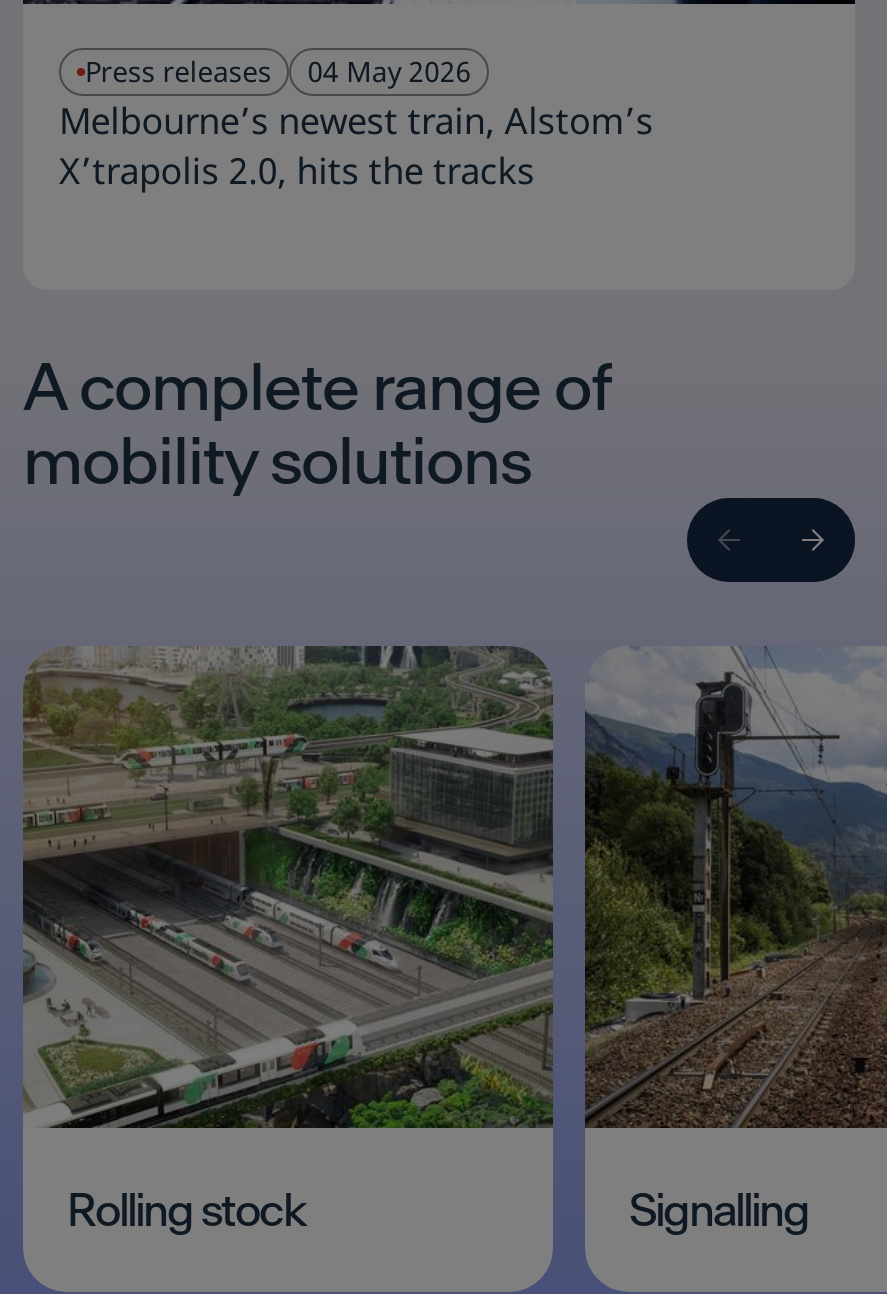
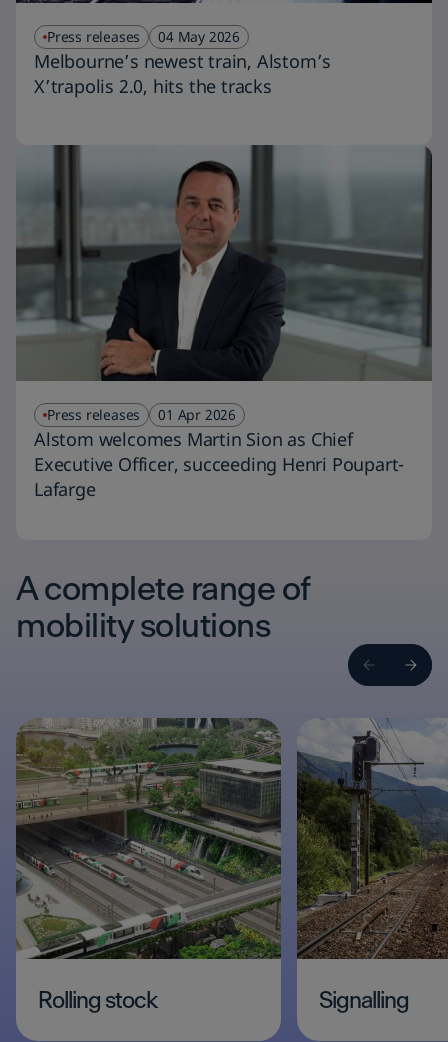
+ [image]
+ Press releases
+ 01 Apr 2026

+ Alstom welcomes Martin Sion as Chief
+ Executive Officer, succeeding Henri Poupart-
+ Lafarge
